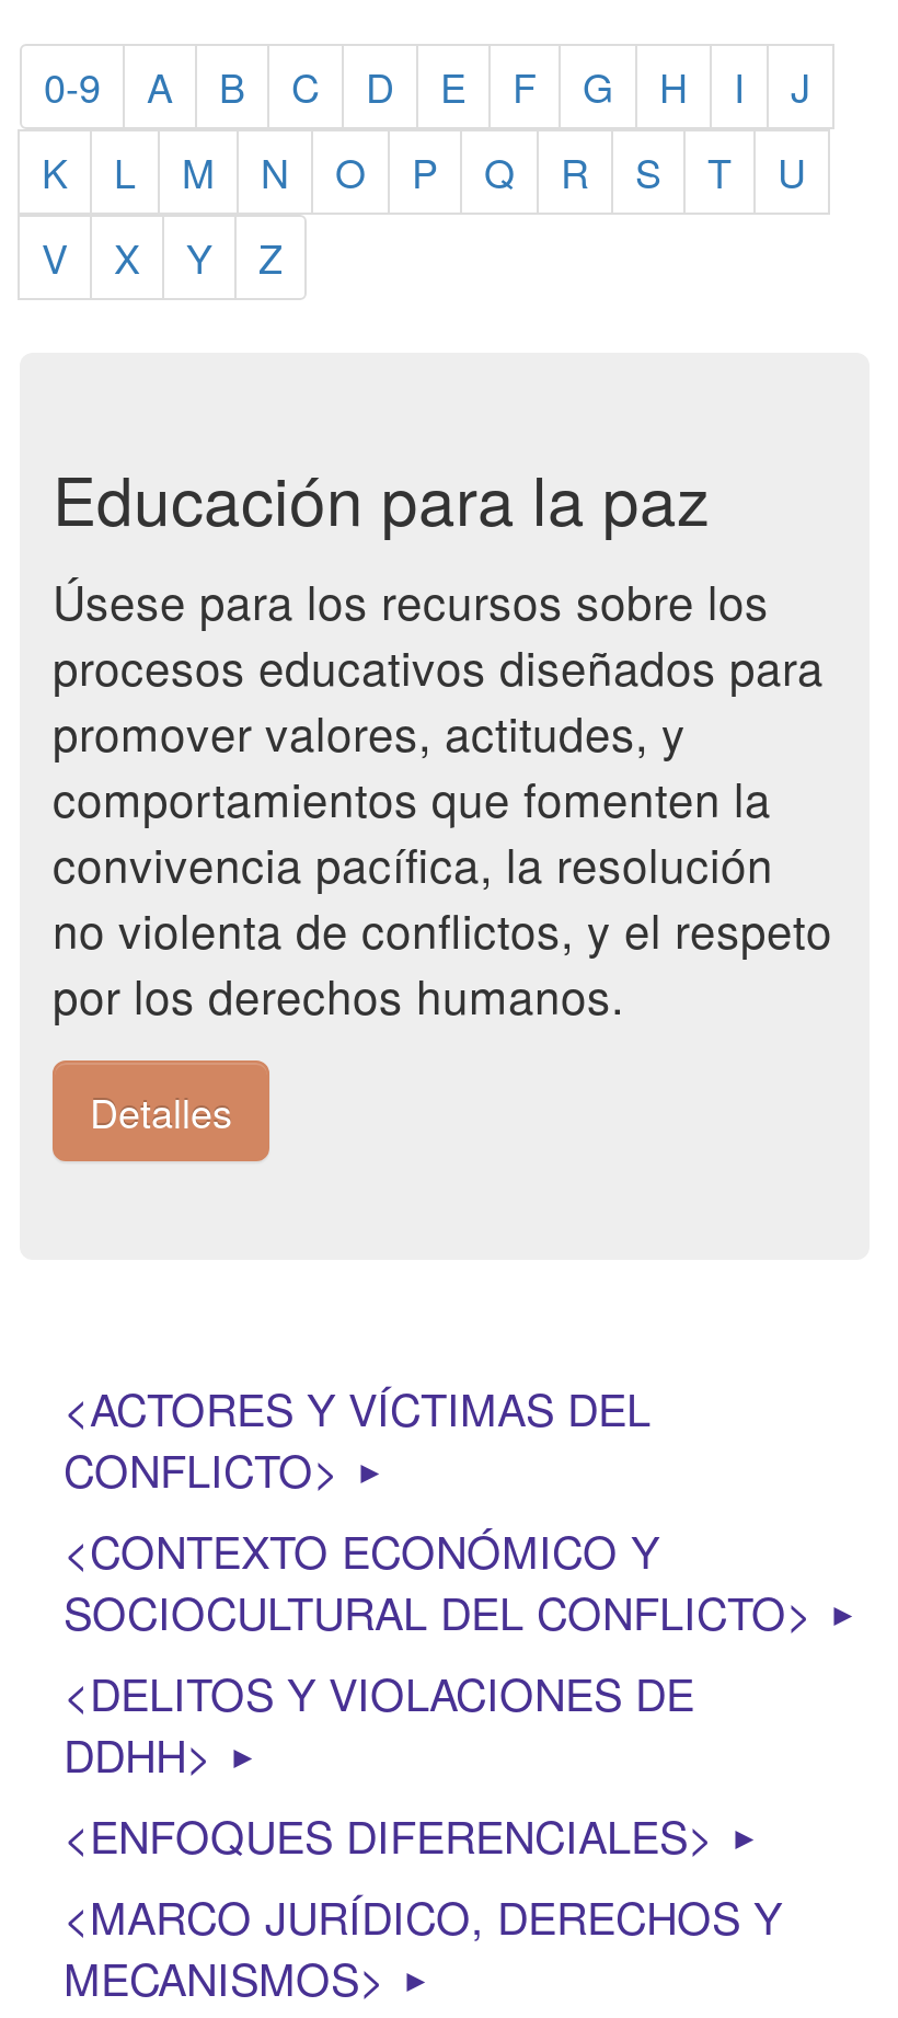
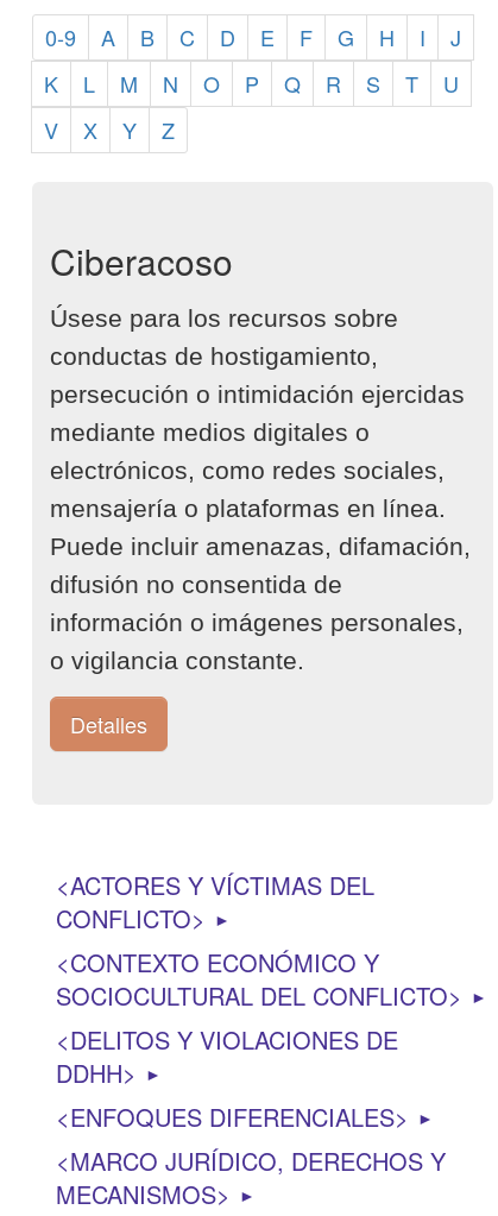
- Educación para la paz
- Úsese para los recursos sobre los
- procesos educativos diseñados para
- promover valores, actitudes, y
- comportamientos que fomenten la
- convivencia pacífica, la resolución
- no violenta de conflictos, y el respeto
- por los derechos humanos.
+ Ciberacoso
+ Úsese para los recursos sobre
+ conductas de hostigamiento,
+ persecución o intimidación ejercidas
+ mediante medios digitales o
+ electrónicos, como redes sociales,
+ mensajería o plataformas en línea.
+ Puede incluir amenazas, difamación,
+ difusión no consentida de
+ información o imágenes personales,
+ o vigilancia constante.
